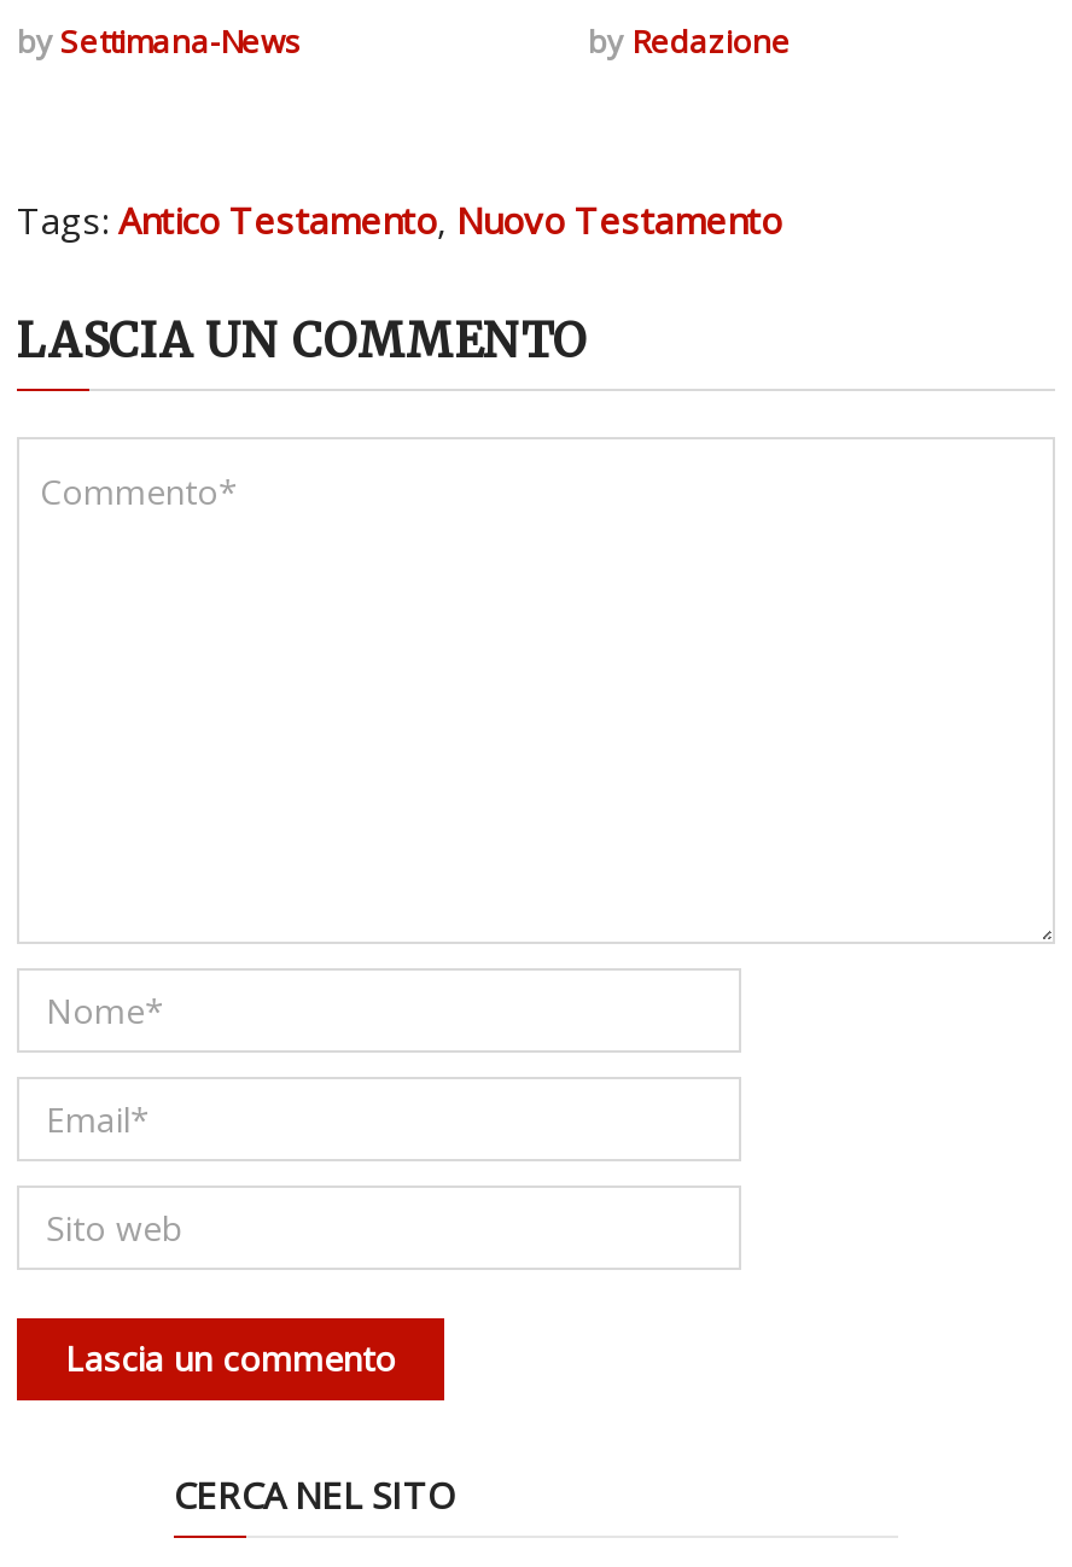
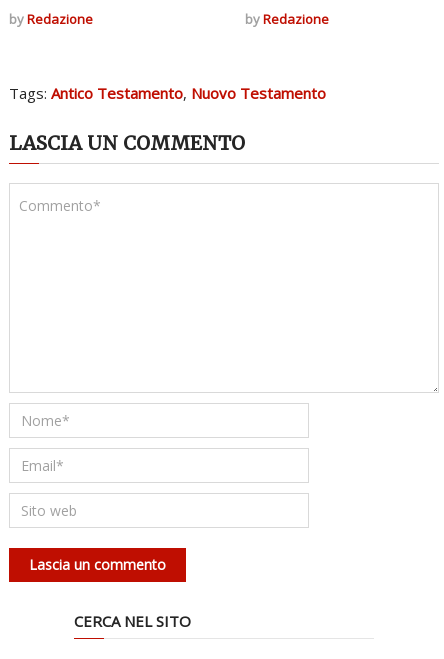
- by Settimana-News
+ by Redazione
